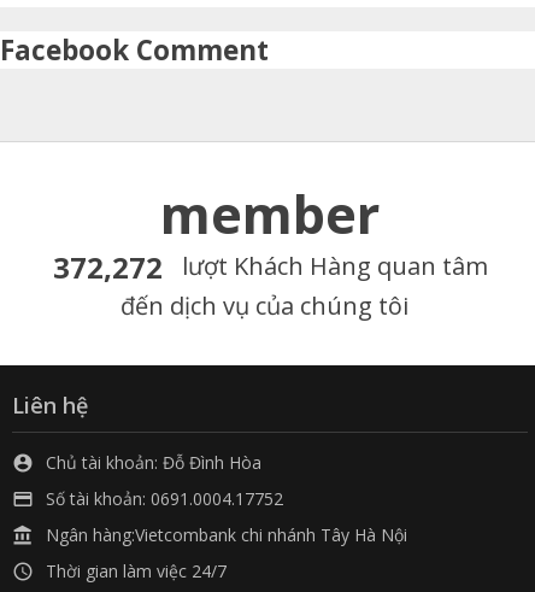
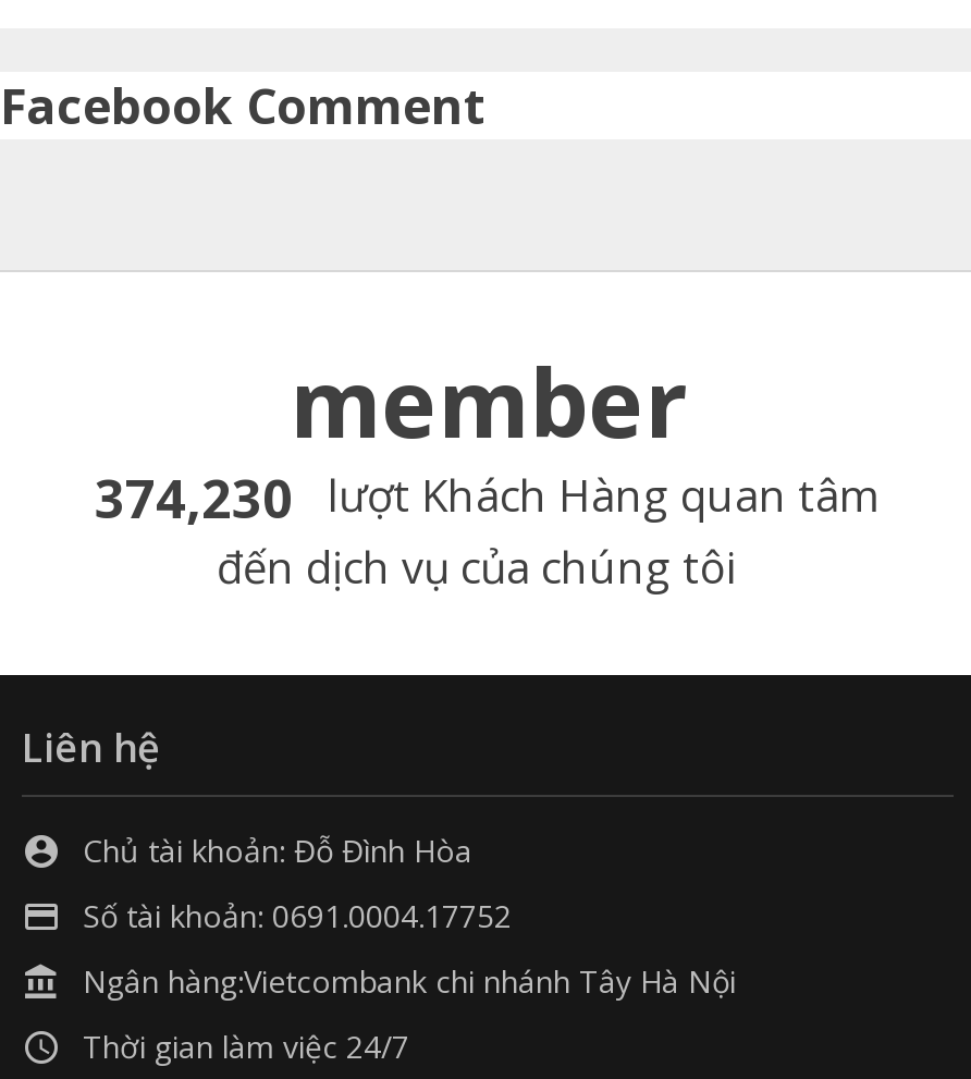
- 372,272 lượt Khách Hàng quan tâm
+ 374,230 lượt Khách Hàng quan tâm
